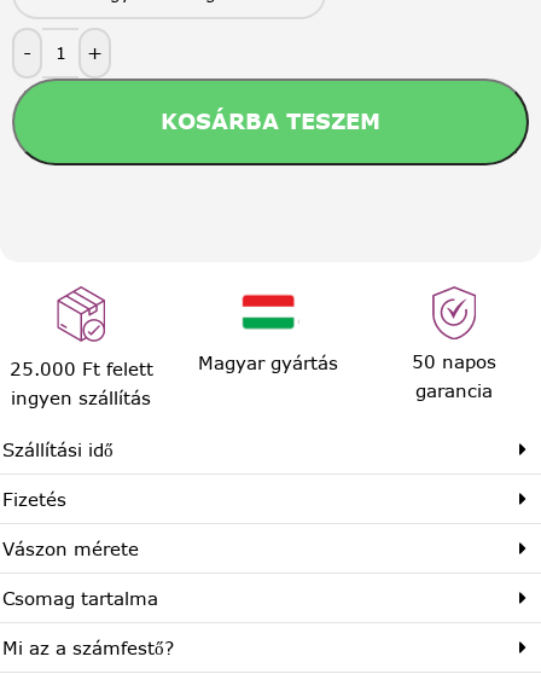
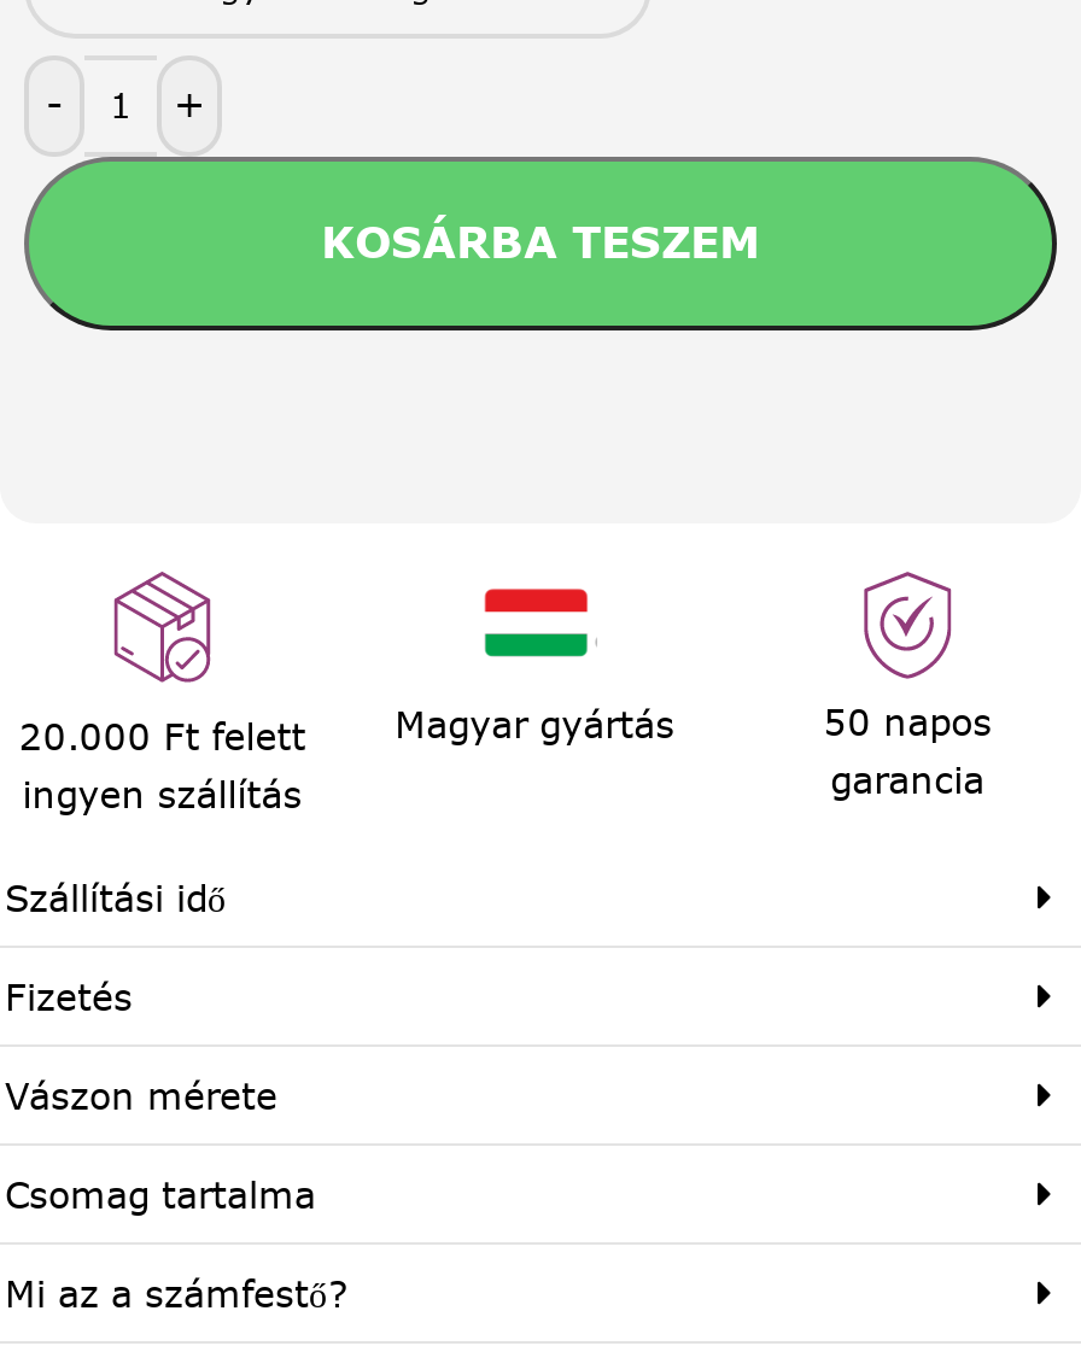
- 25.000 Ft felett Magyar gyártás
+ 20.000 Ft felett Magyar gyártás
